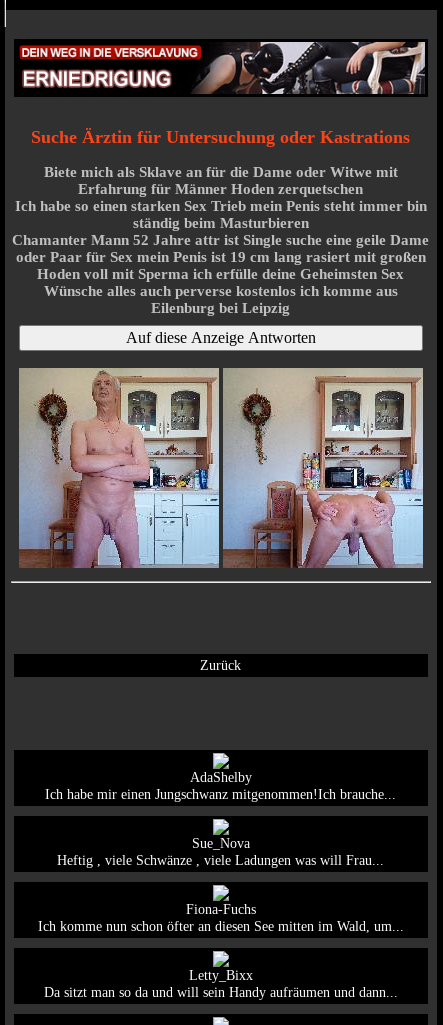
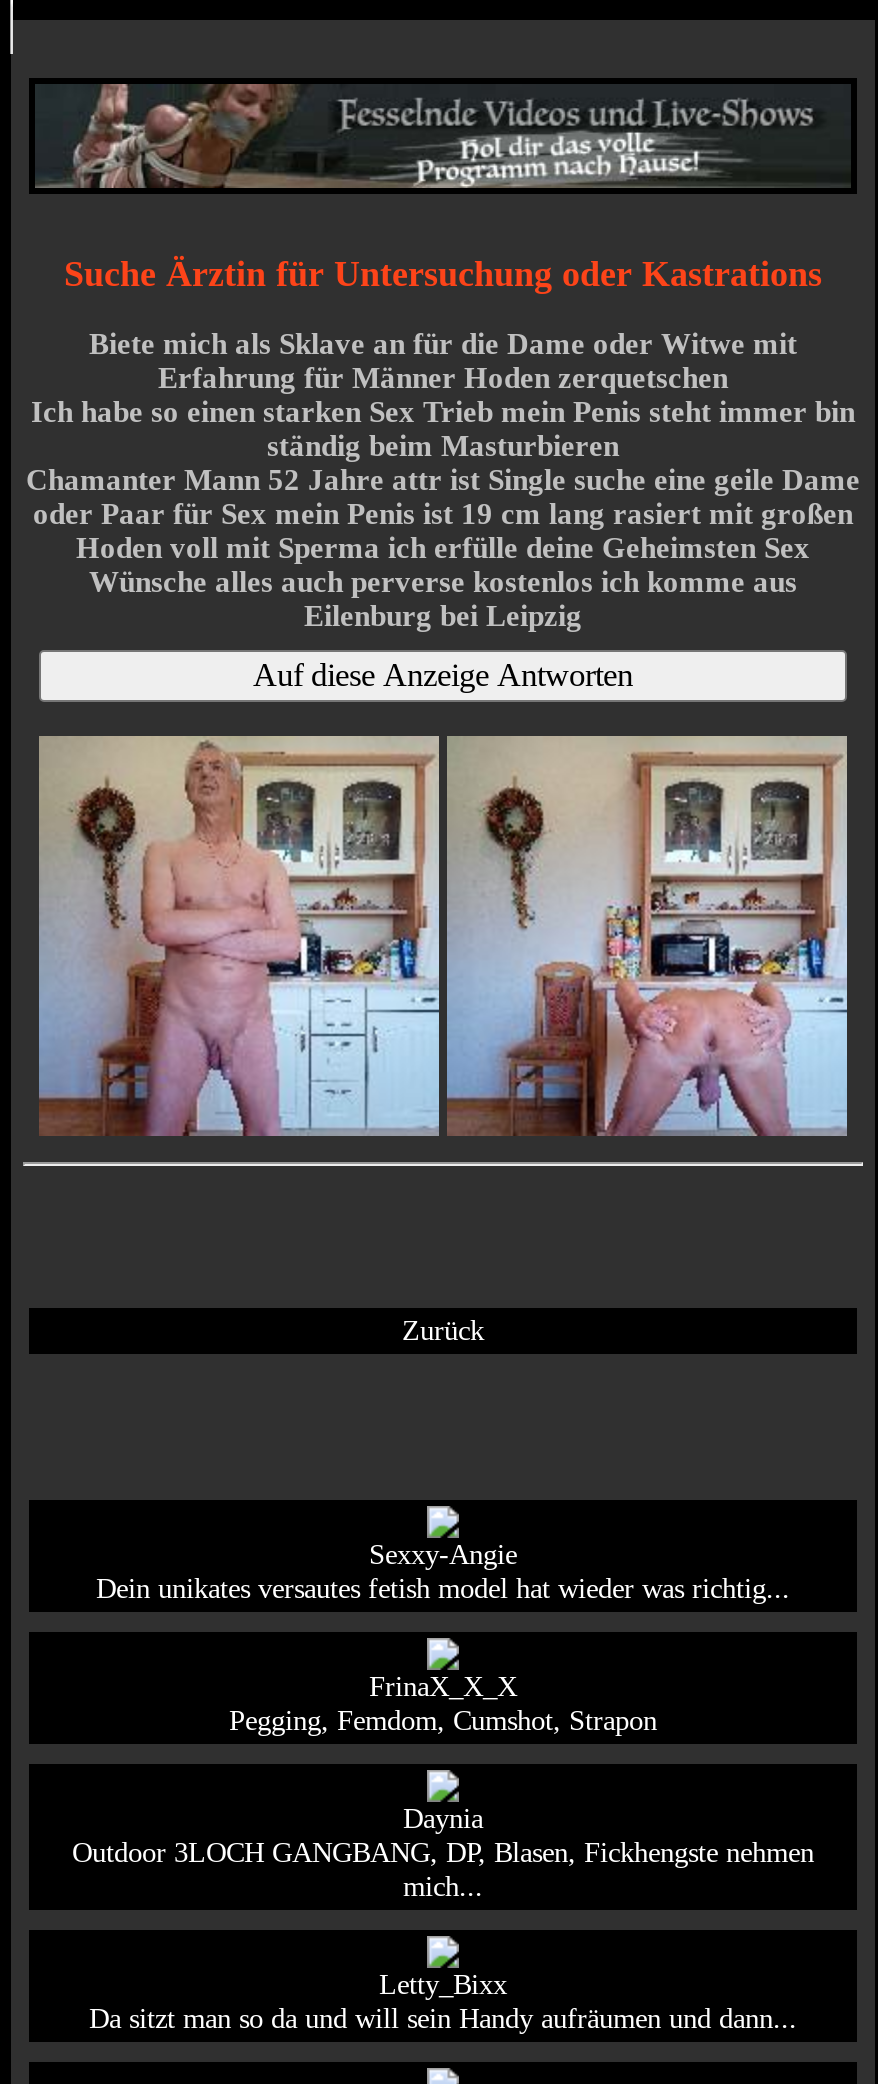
- [image]
+ [image]

- AdaShelby
- Ich habe mir einen Jungschwanz mitgenommen!Ich brauche...
+ Sexxy-Angie
+ Dein unikates versautes fetish model hat wieder was richtig...

- Sue_Nova
- Heftig , viele Schwänze , viele Ladungen was will Frau...
+ FrinaX_X_X
+ Pegging, Femdom, Cumshot, Strapon

- Fiona-Fuchs
- Ich komme nun schon öfter an diesen See mitten im Wald, um...
+ Daynia
+ Outdoor 3LOCH GANGBANG, DP, Blasen, Fickhengste nehmen
+ mich...
